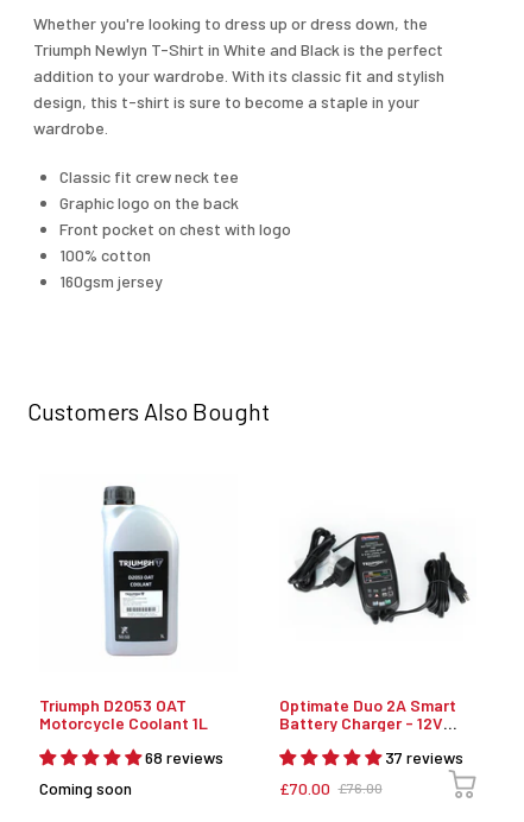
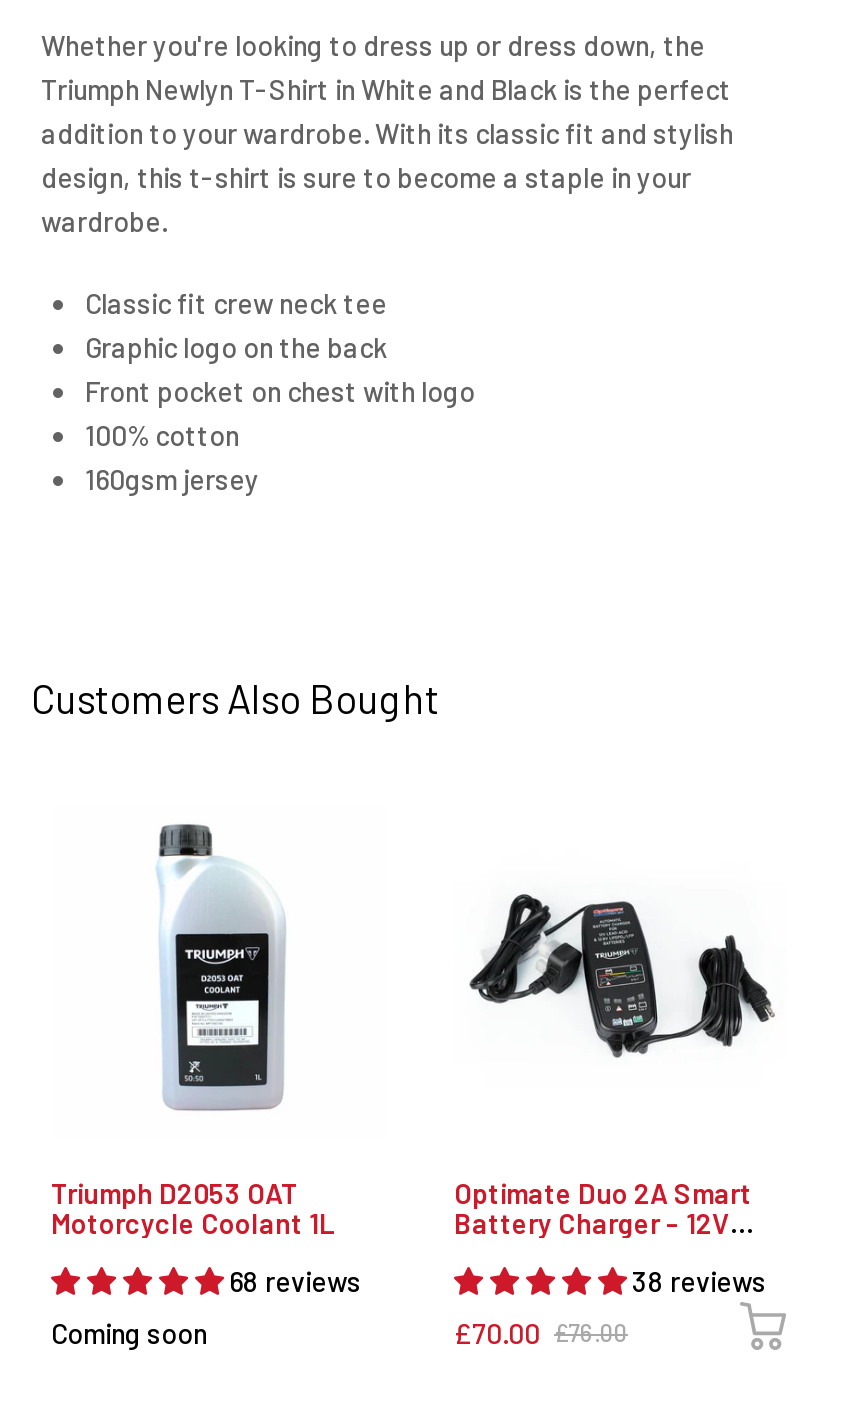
- 37 reviews
+ 38 reviews
